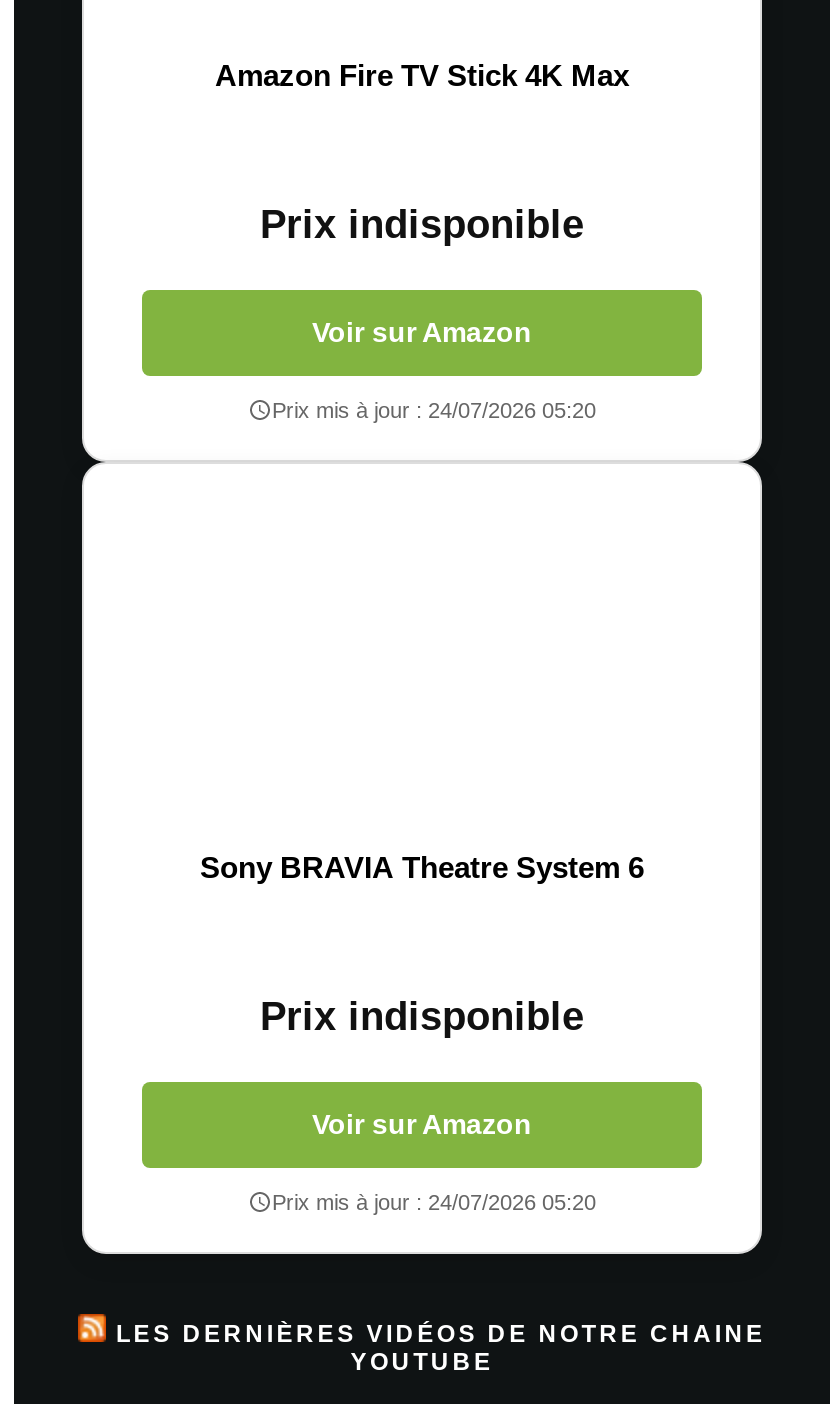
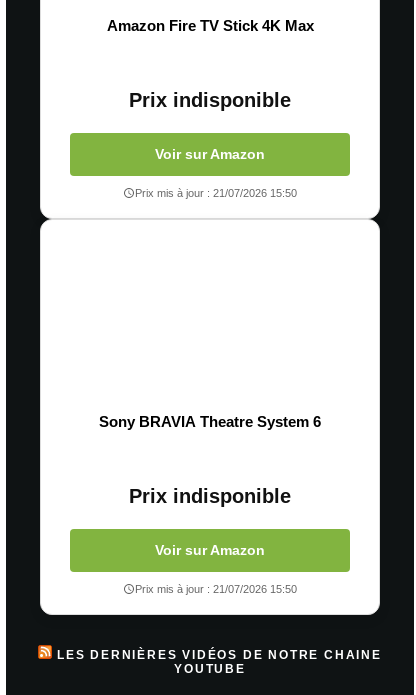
- Prix mis à jour : 24/07/2026 05:20
+ Prix mis à jour : 21/07/2026 15:50

- Prix mis à jour : 24/07/2026 05:20
+ Prix mis à jour : 21/07/2026 15:50
